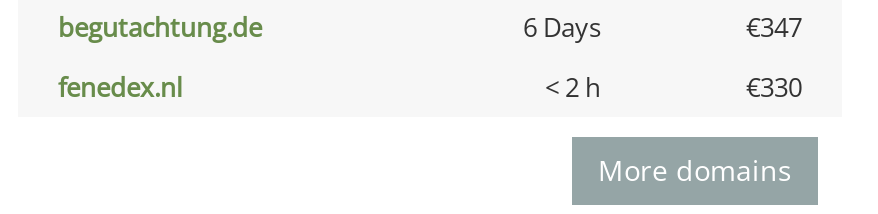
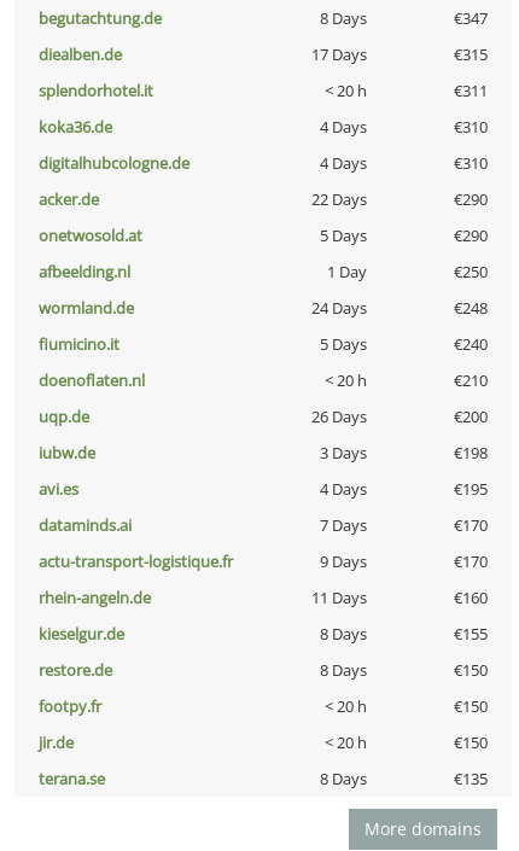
- 6 Days
+ 8 Days

- fenedex.nl
- < 2 h
- €330
+ diealben.de
+ 17 Days
+ €315
+ splendorhotel.it
+ < 20 h
+ €311
+ koka36.de
+ 4 Days
+ €310
+ digitalhubcologne.de
+ 4 Days
+ €310
+ acker.de
+ 22 Days
+ €290
+ onetwosold.at
+ 5 Days
+ €290
+ afbeelding.nl
+ 1 Day
+ €250
+ wormland.de
+ 24 Days
+ €248
+ fiumicino.it
+ 5 Days
+ €240
+ doenoflaten.nl
+ < 20 h
+ €210
+ uqp.de
+ 26 Days
+ €200
+ iubw.de
+ 3 Days
+ €198
+ avi.es
+ 4 Days
+ €195
+ dataminds.ai
+ 7 Days
+ €170
+ actu-transport-logistique.fr
+ 9 Days
+ €170
+ rhein-angeln.de
+ 11 Days
+ €160
+ kieselgur.de
+ 8 Days
+ €155
+ restore.de
+ 8 Days
+ €150
+ footpy.fr
+ < 20 h
+ €150
+ jir.de
+ < 20 h
+ €150
+ terana.se
+ 8 Days
+ €135
